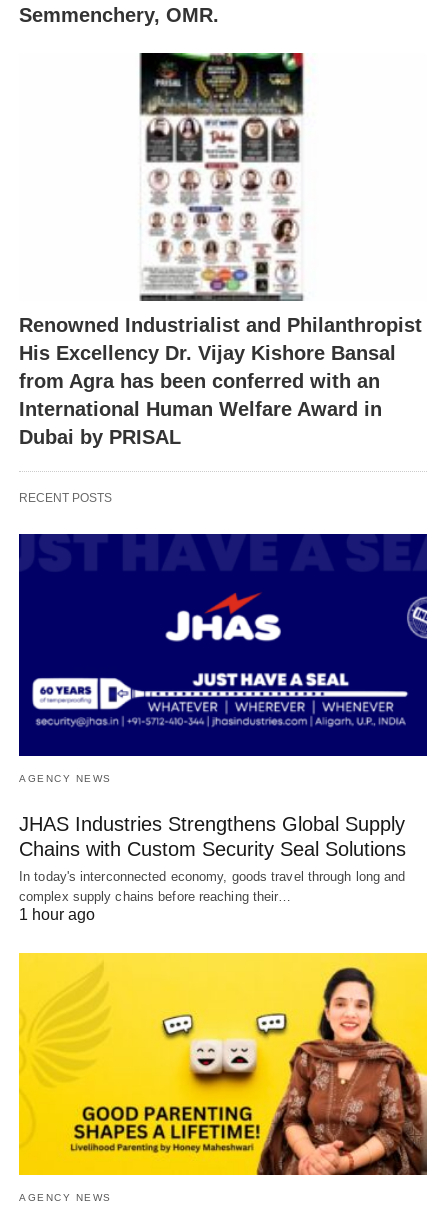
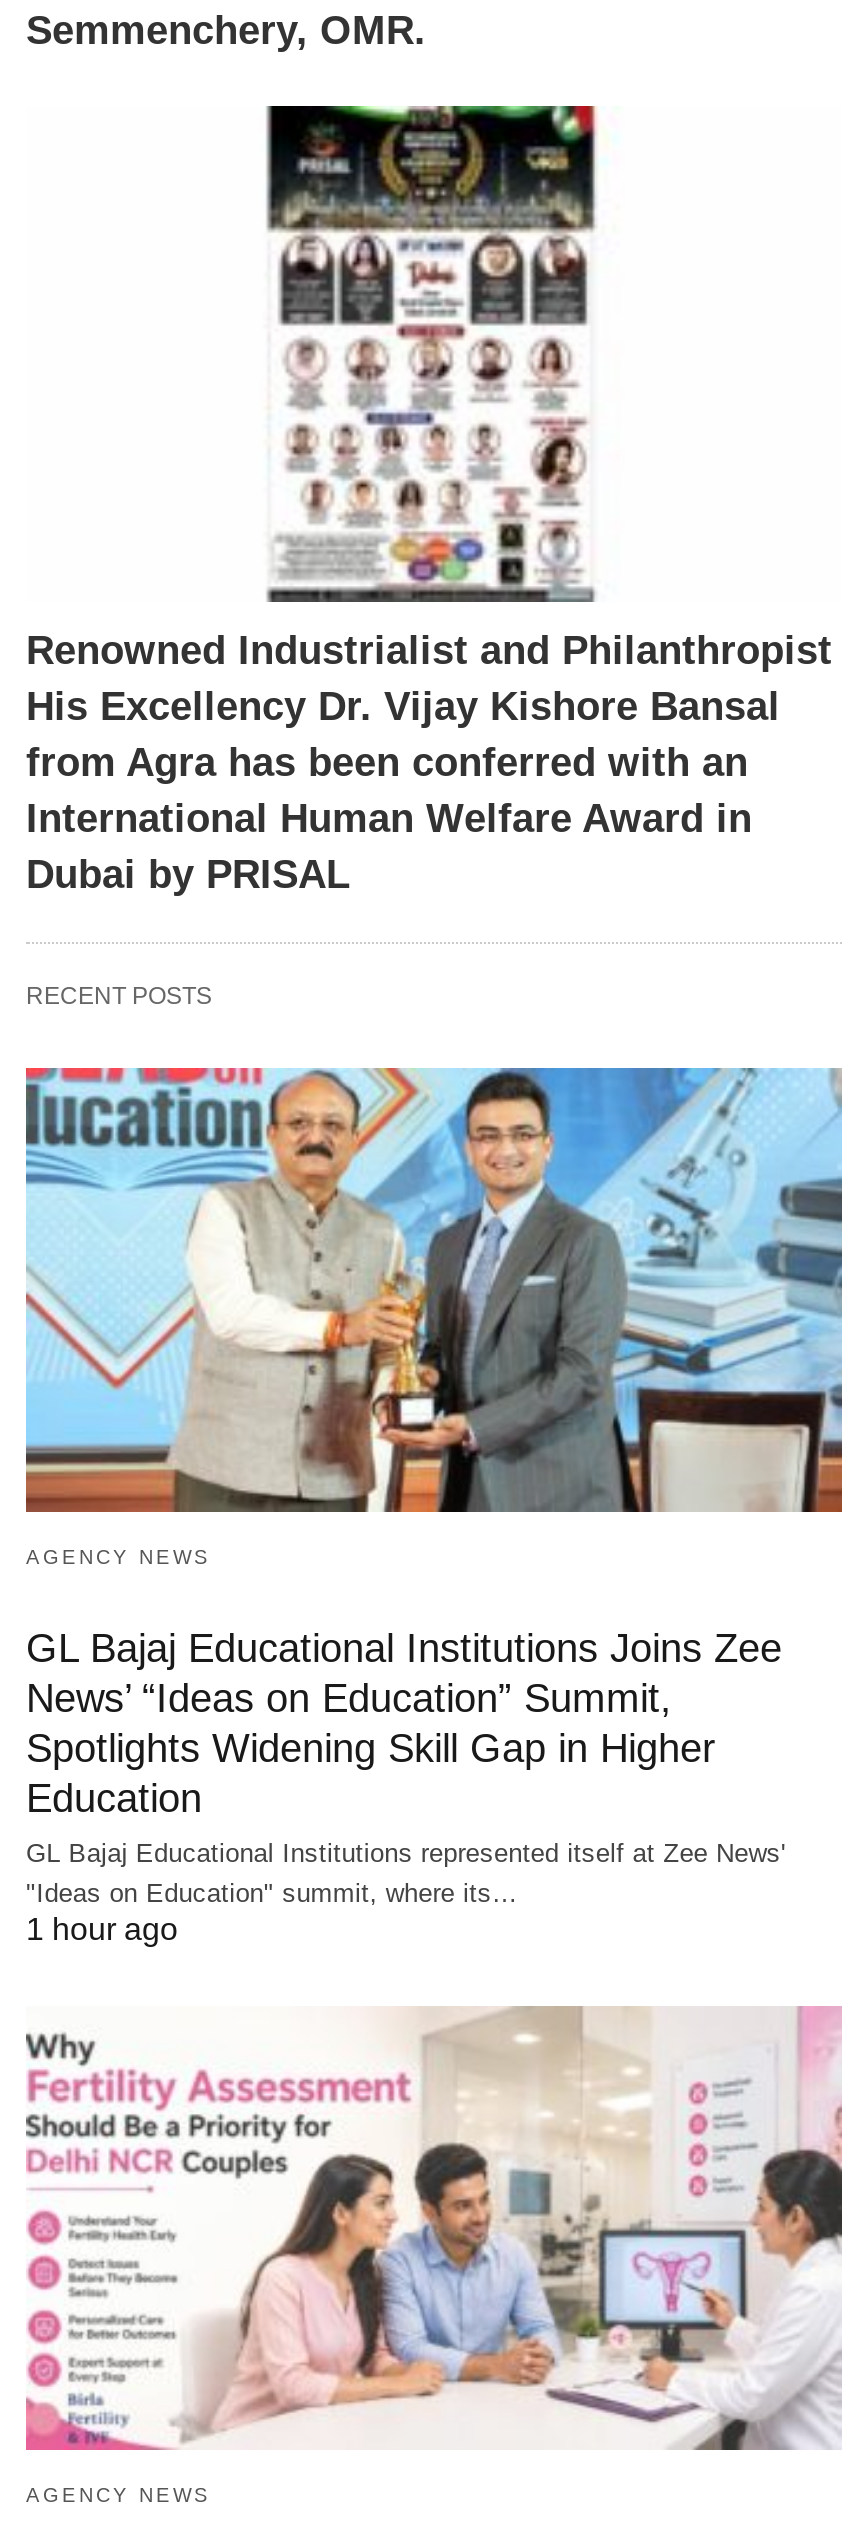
- [image]
+ [image]

- JHAS Industries Strengthens Global Supply
- Chains with Custom Security Seal Solutions
- In today's interconnected economy, goods travel through long and
- complex supply chains before reaching their…
+ GL Bajaj Educational Institutions Joins Zee
+ News’ “Ideas on Education” Summit,
+ Spotlights Widening Skill Gap in Higher
+ Education
+ GL Bajaj Educational Institutions represented itself at Zee News'
+ "Ideas on Education" summit, where its…

- [image]
+ [image]
